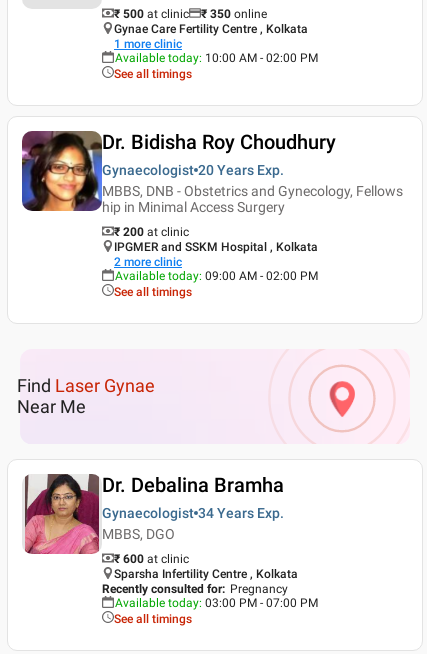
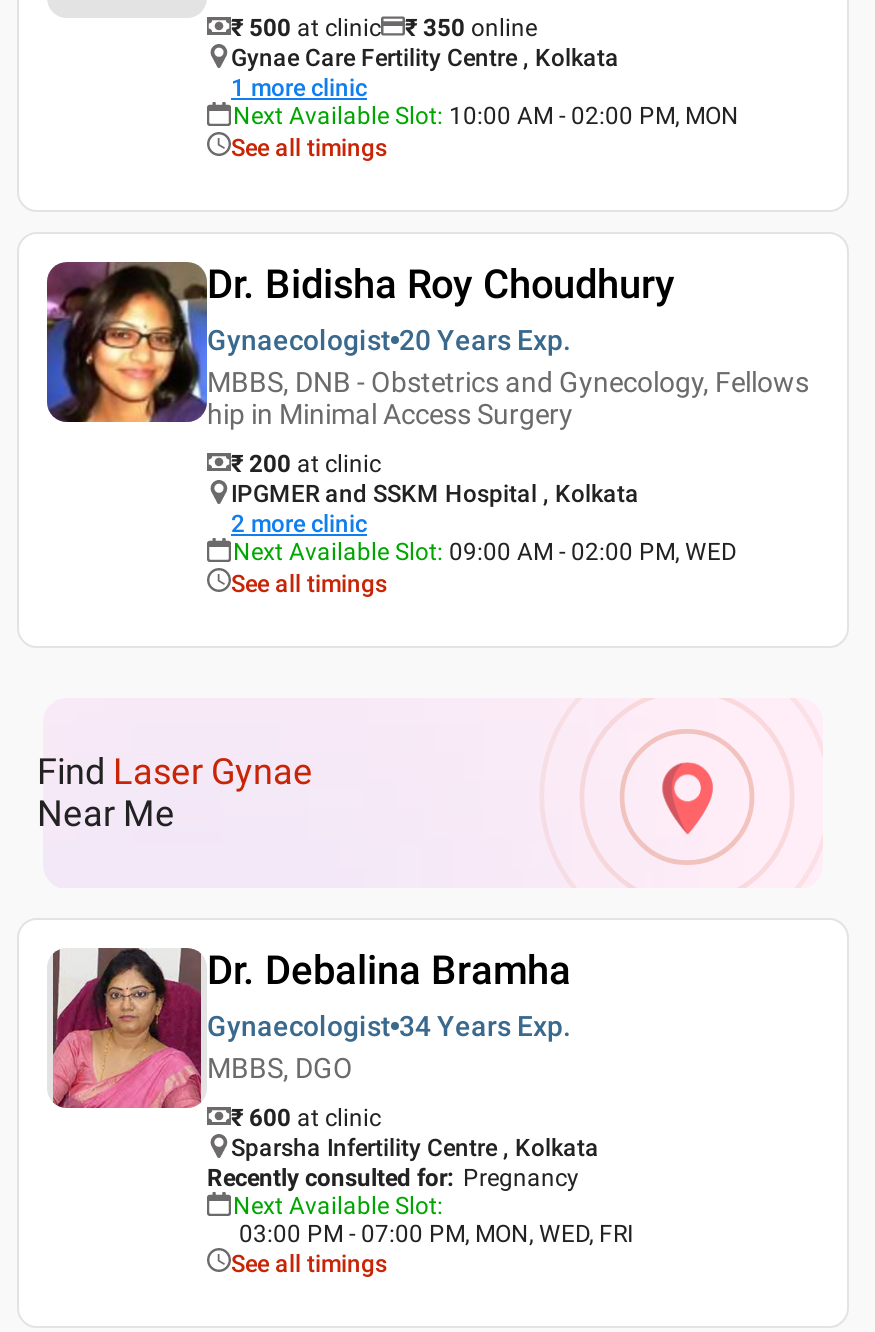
- Available today: 10:00 AM - 02:00 PM
+ Next Available Slot: 10:00 AM - 02:00 PM, MON

- Available today: 09:00 AM - 02:00 PM
+ Next Available Slot: 09:00 AM - 02:00 PM, WED

- Available today: 03:00 PM - 07:00 PM
+ Next Available Slot:
+ 03:00 PM - 07:00 PM, MON, WED, FRI
